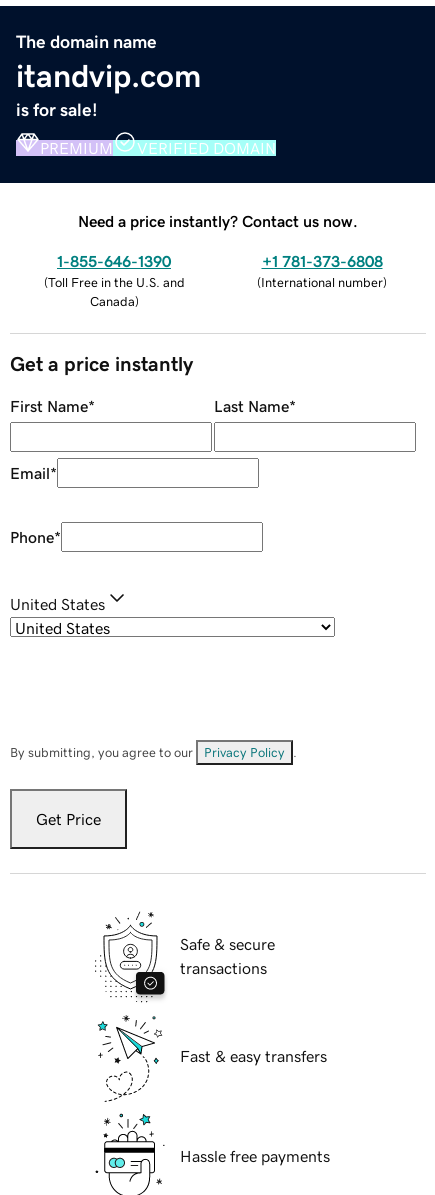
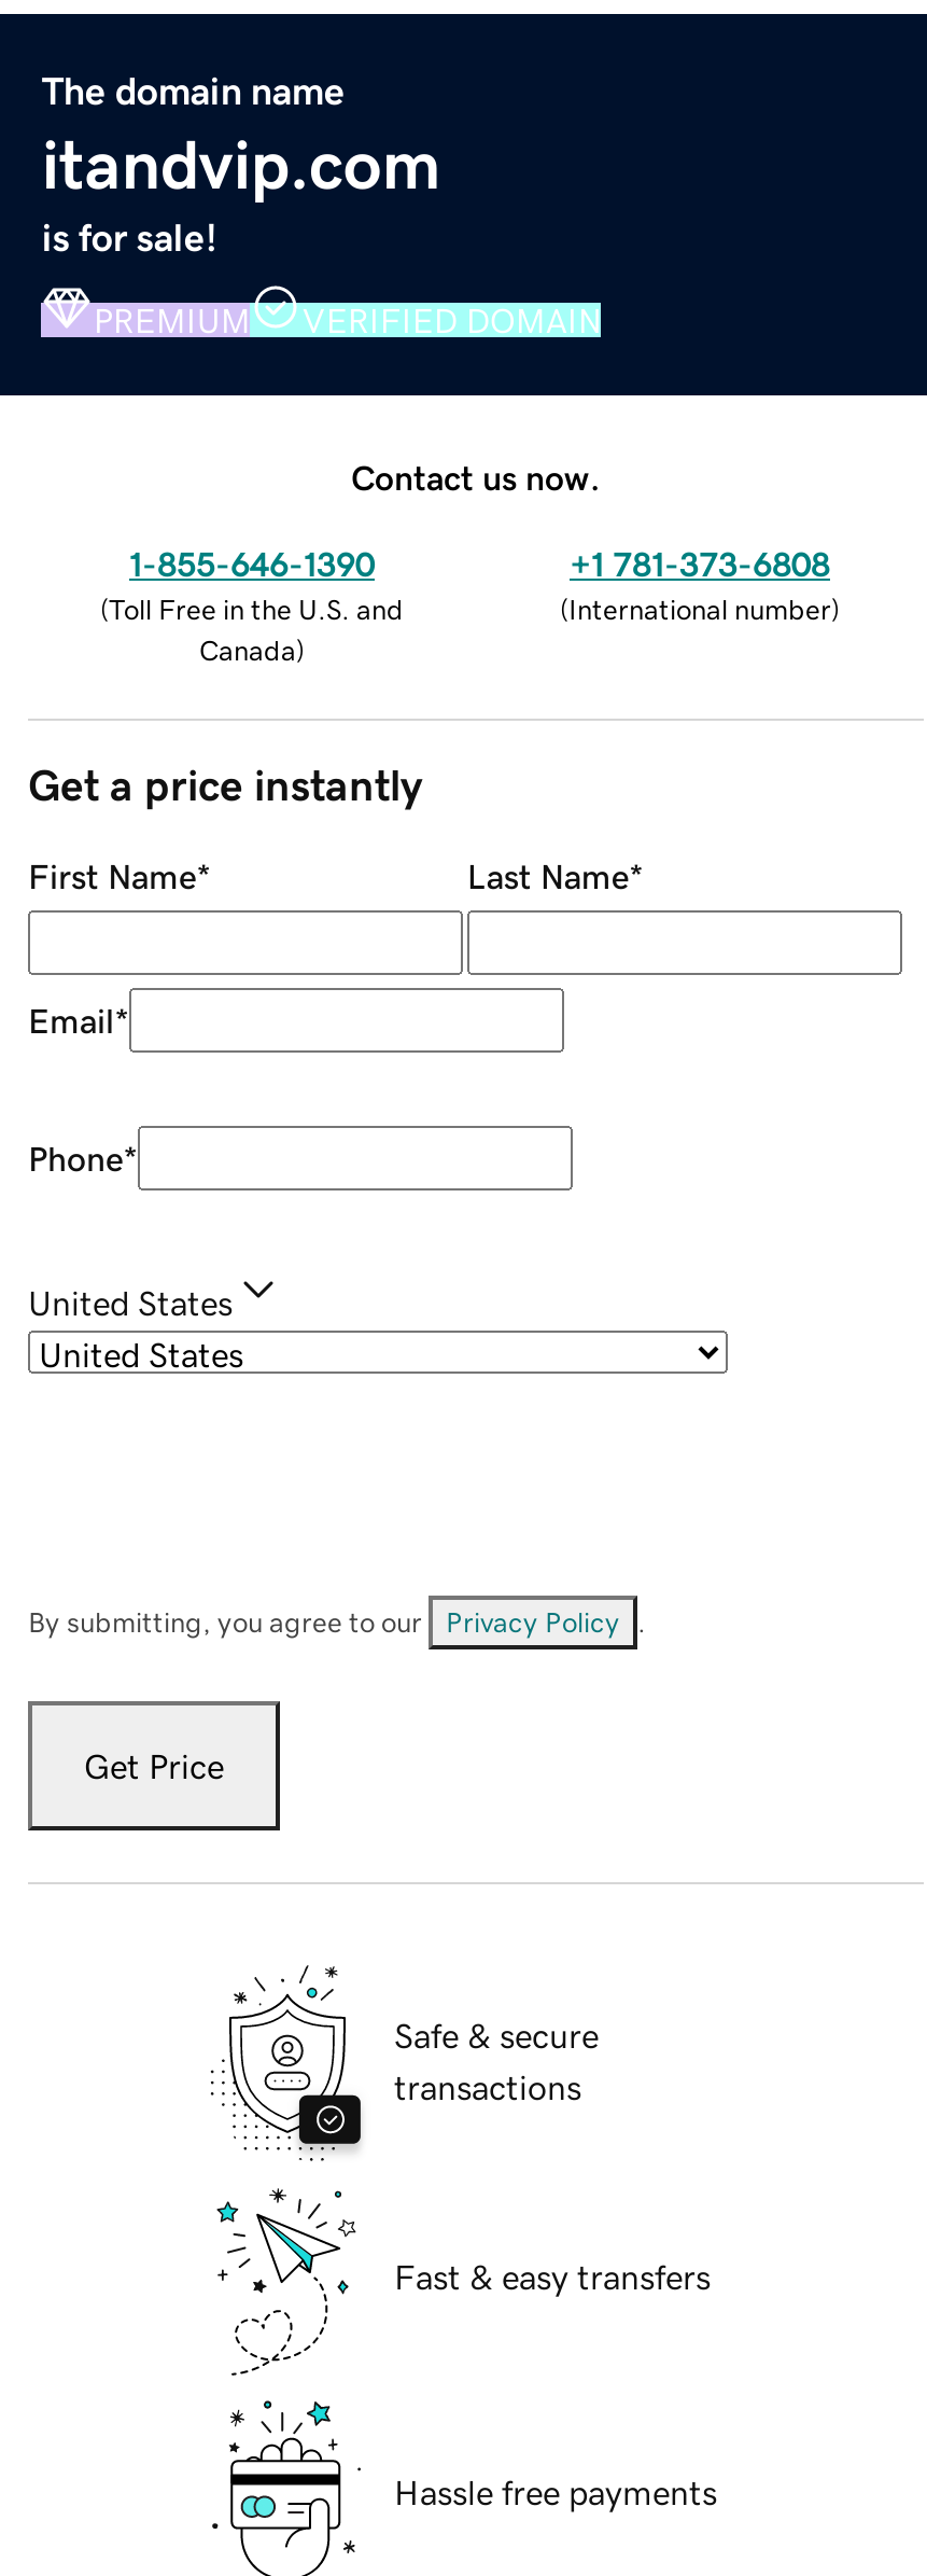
- Need a price instantly? Contact us now.
+ Contact us now.
